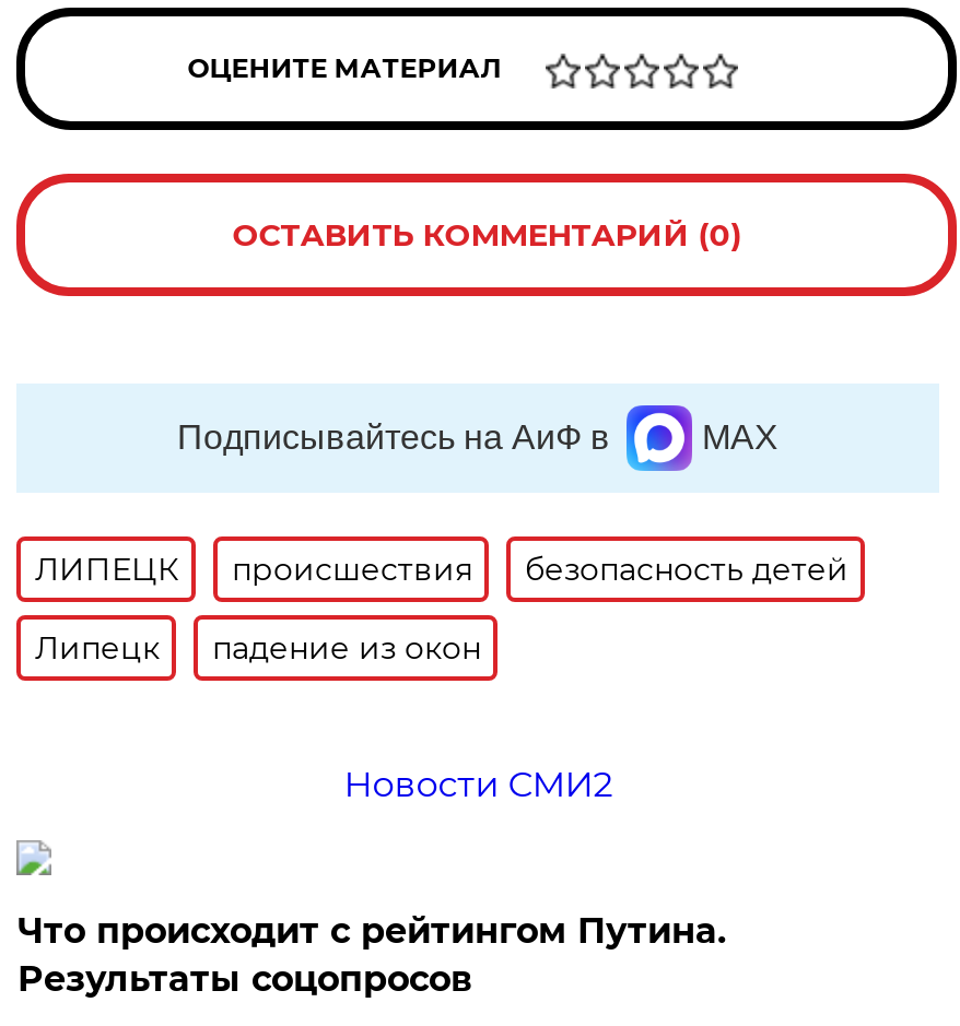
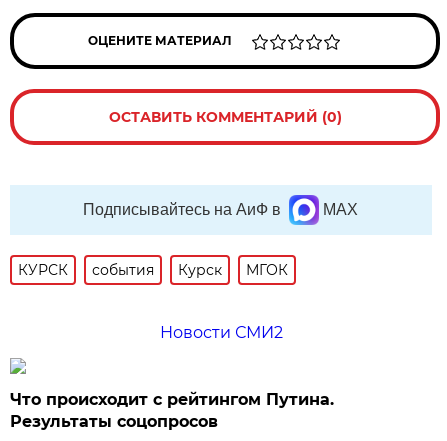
- ЛИПЕЦК
- происшествия
- безопасность детей
- Липецк
- падение из окон
+ КУРСК
+ события
+ Курск
+ МГОК
